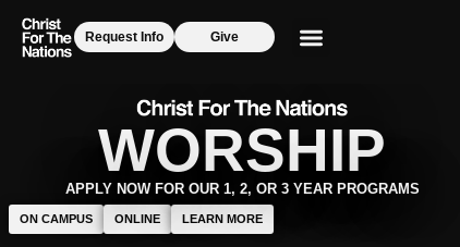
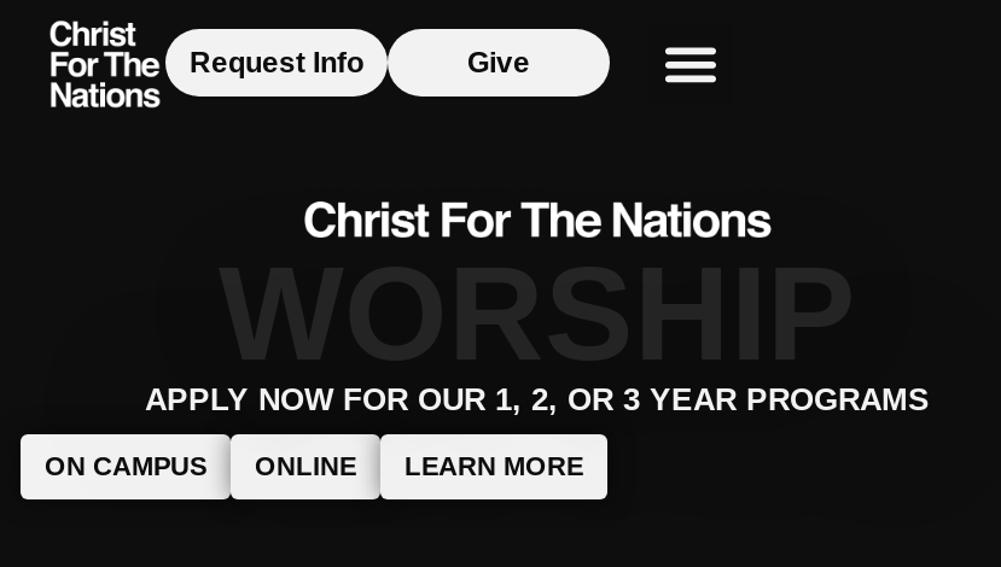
- WORSHIP
